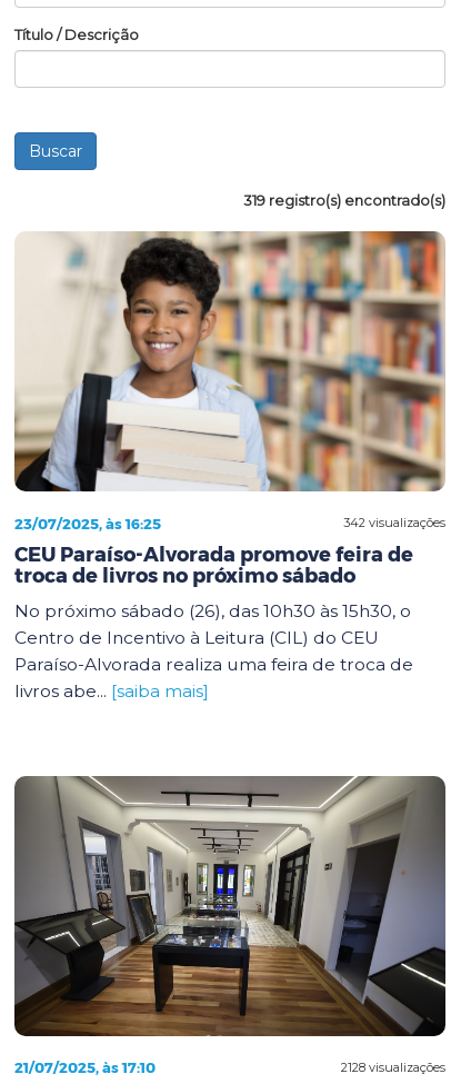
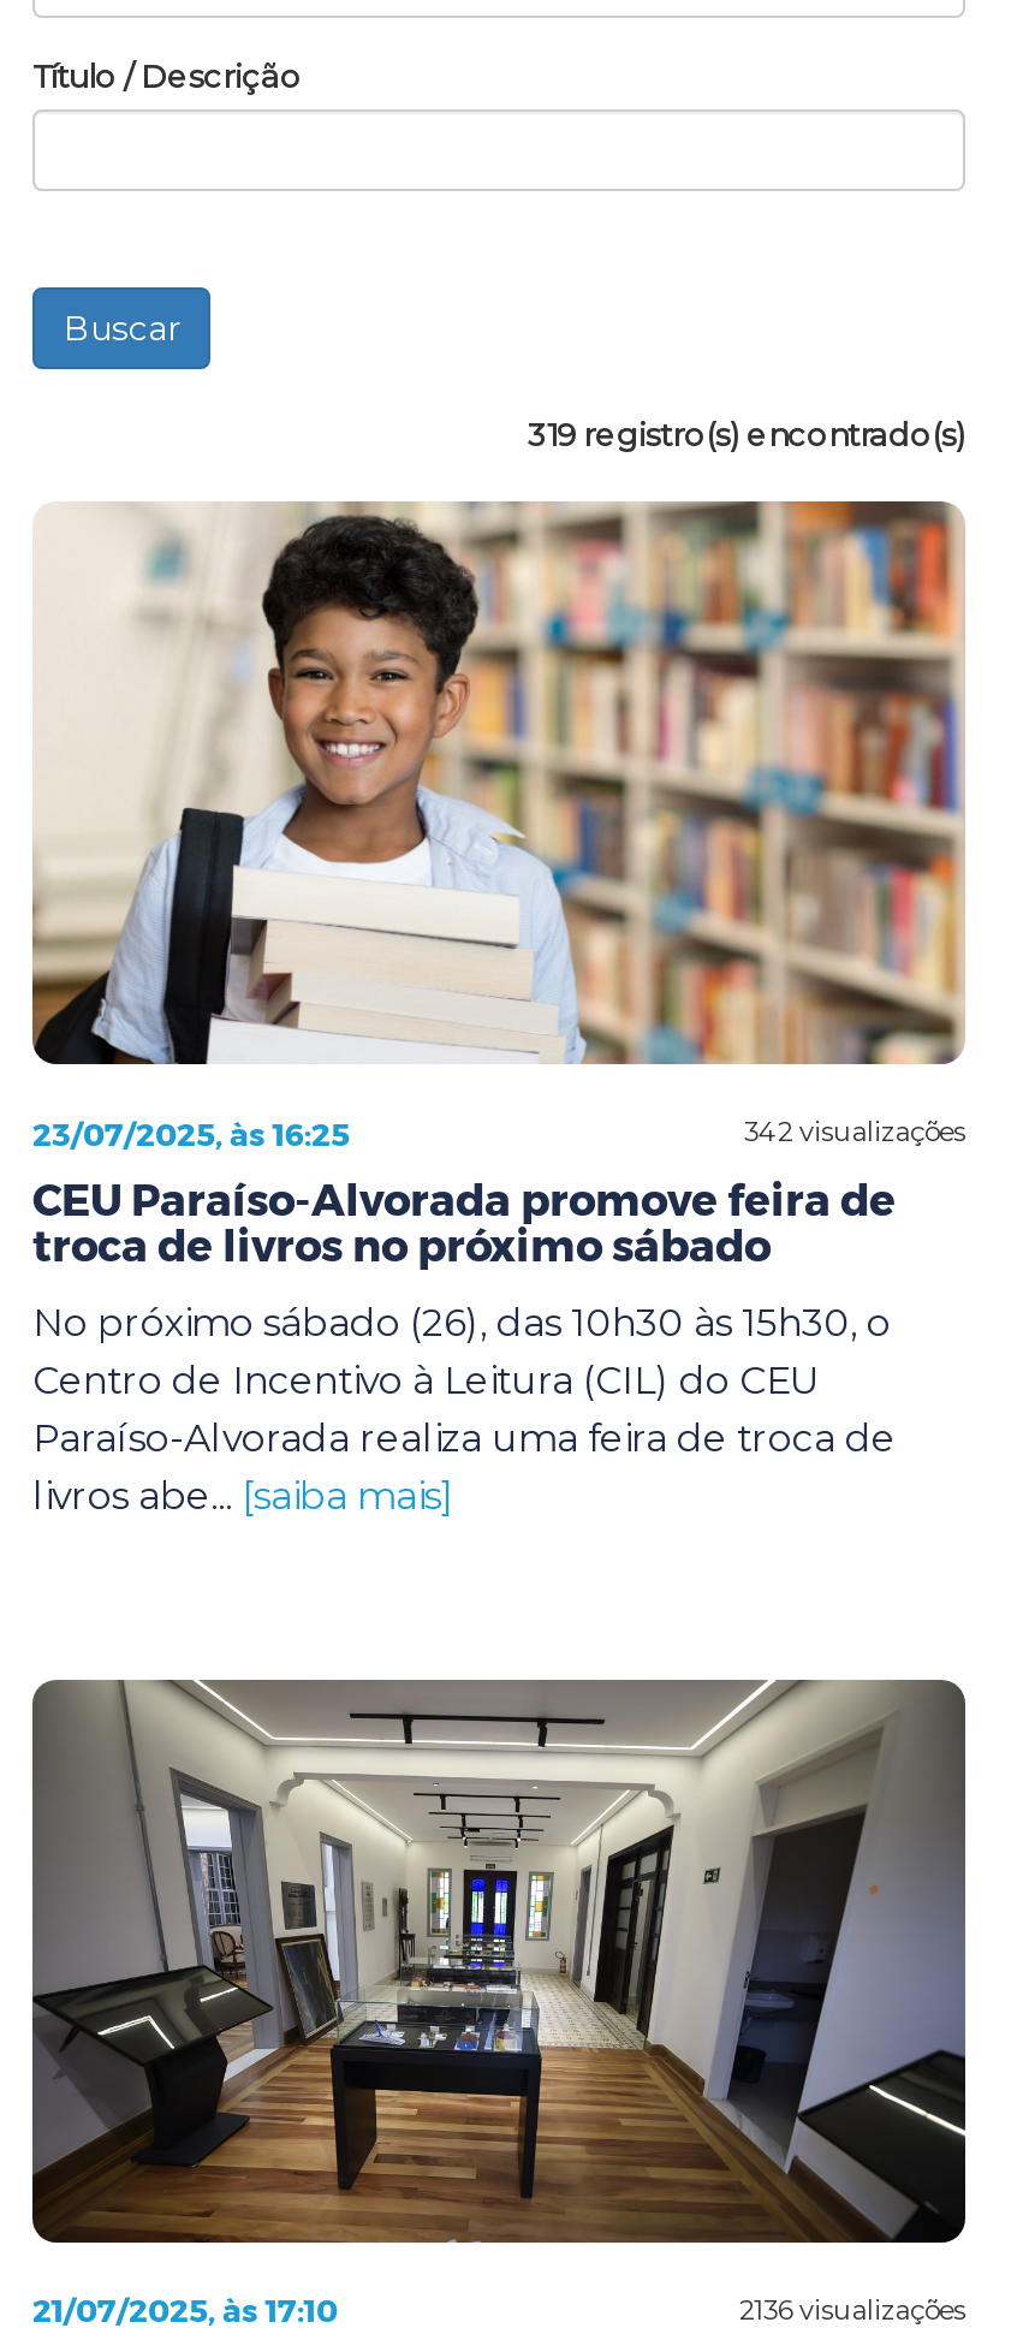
- 2128 visualizações
+ 2136 visualizações
